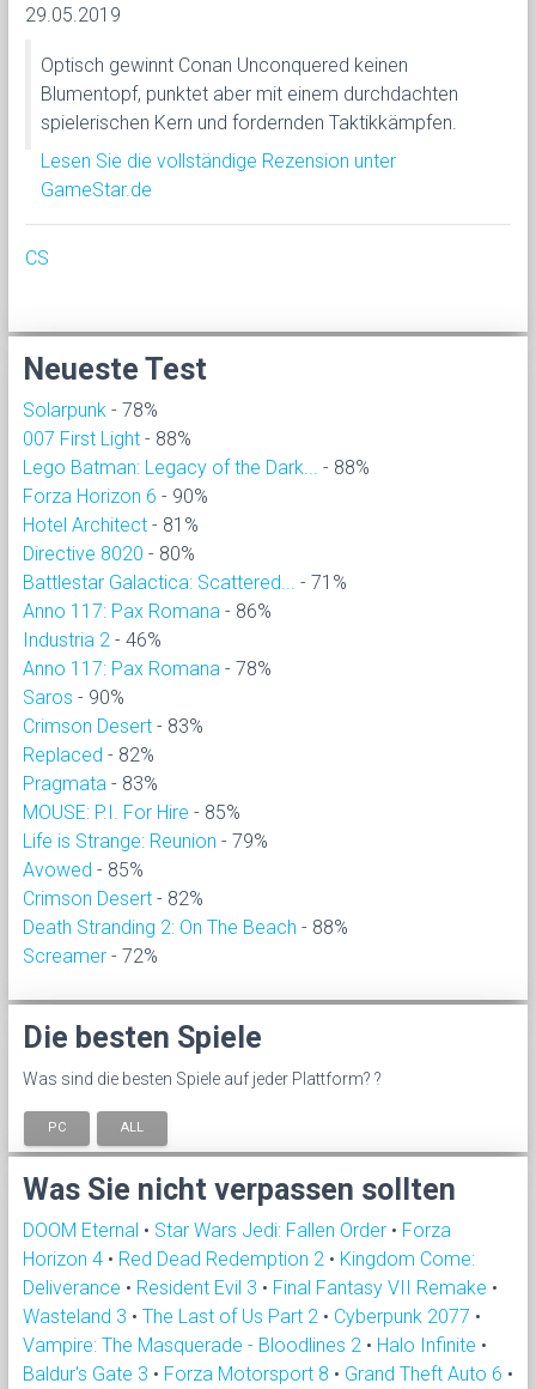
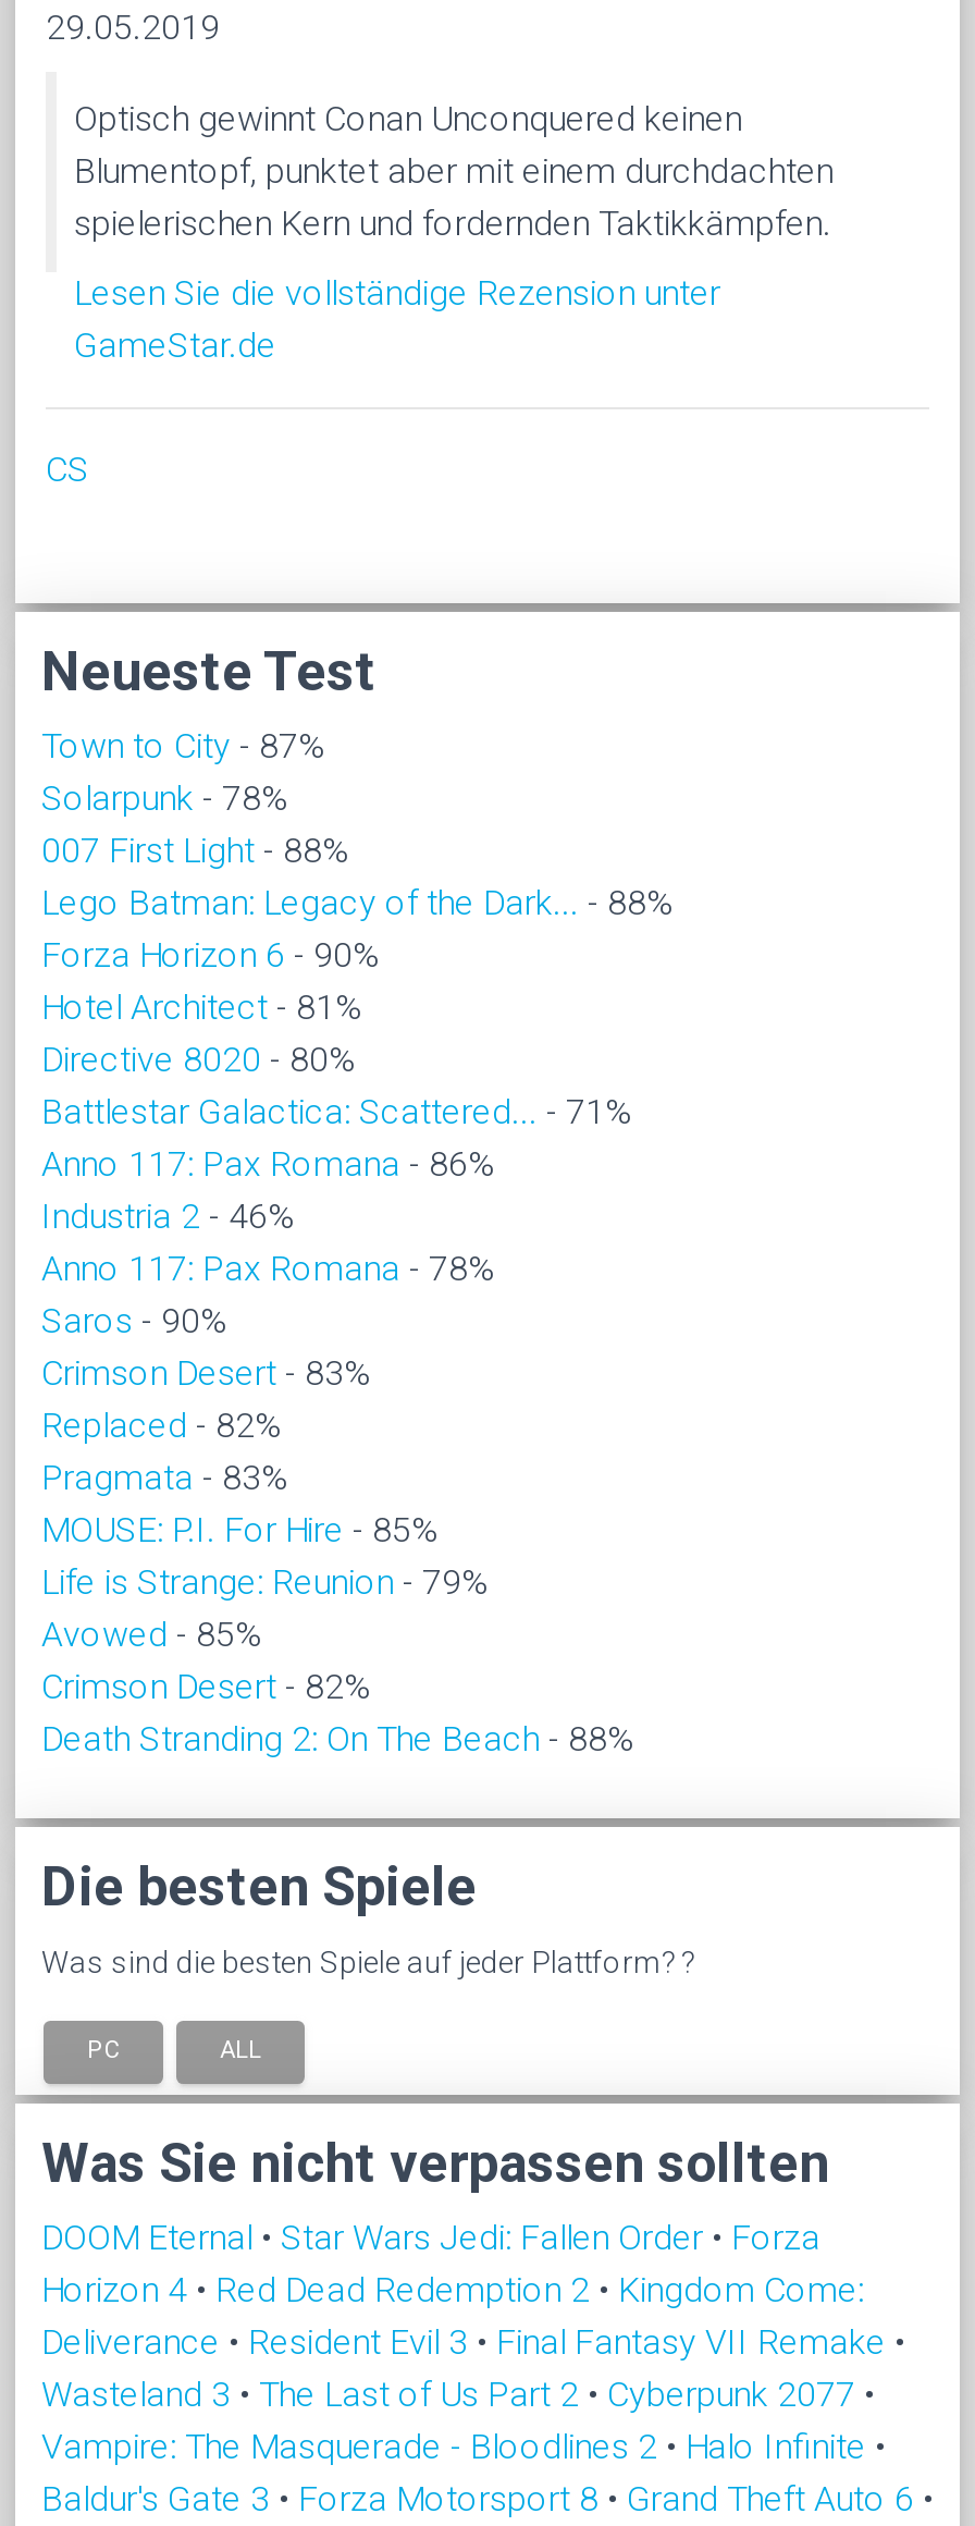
+ Town to City - 87%

moved down: Solarpunk - 78% | 007 First Light - 88% | Lego Batman: Legacy of the Dark... - 88% | ... | Crimson Desert - 82% | Death Stranding 2: On The Beach - 88%

- Screamer - 72%
